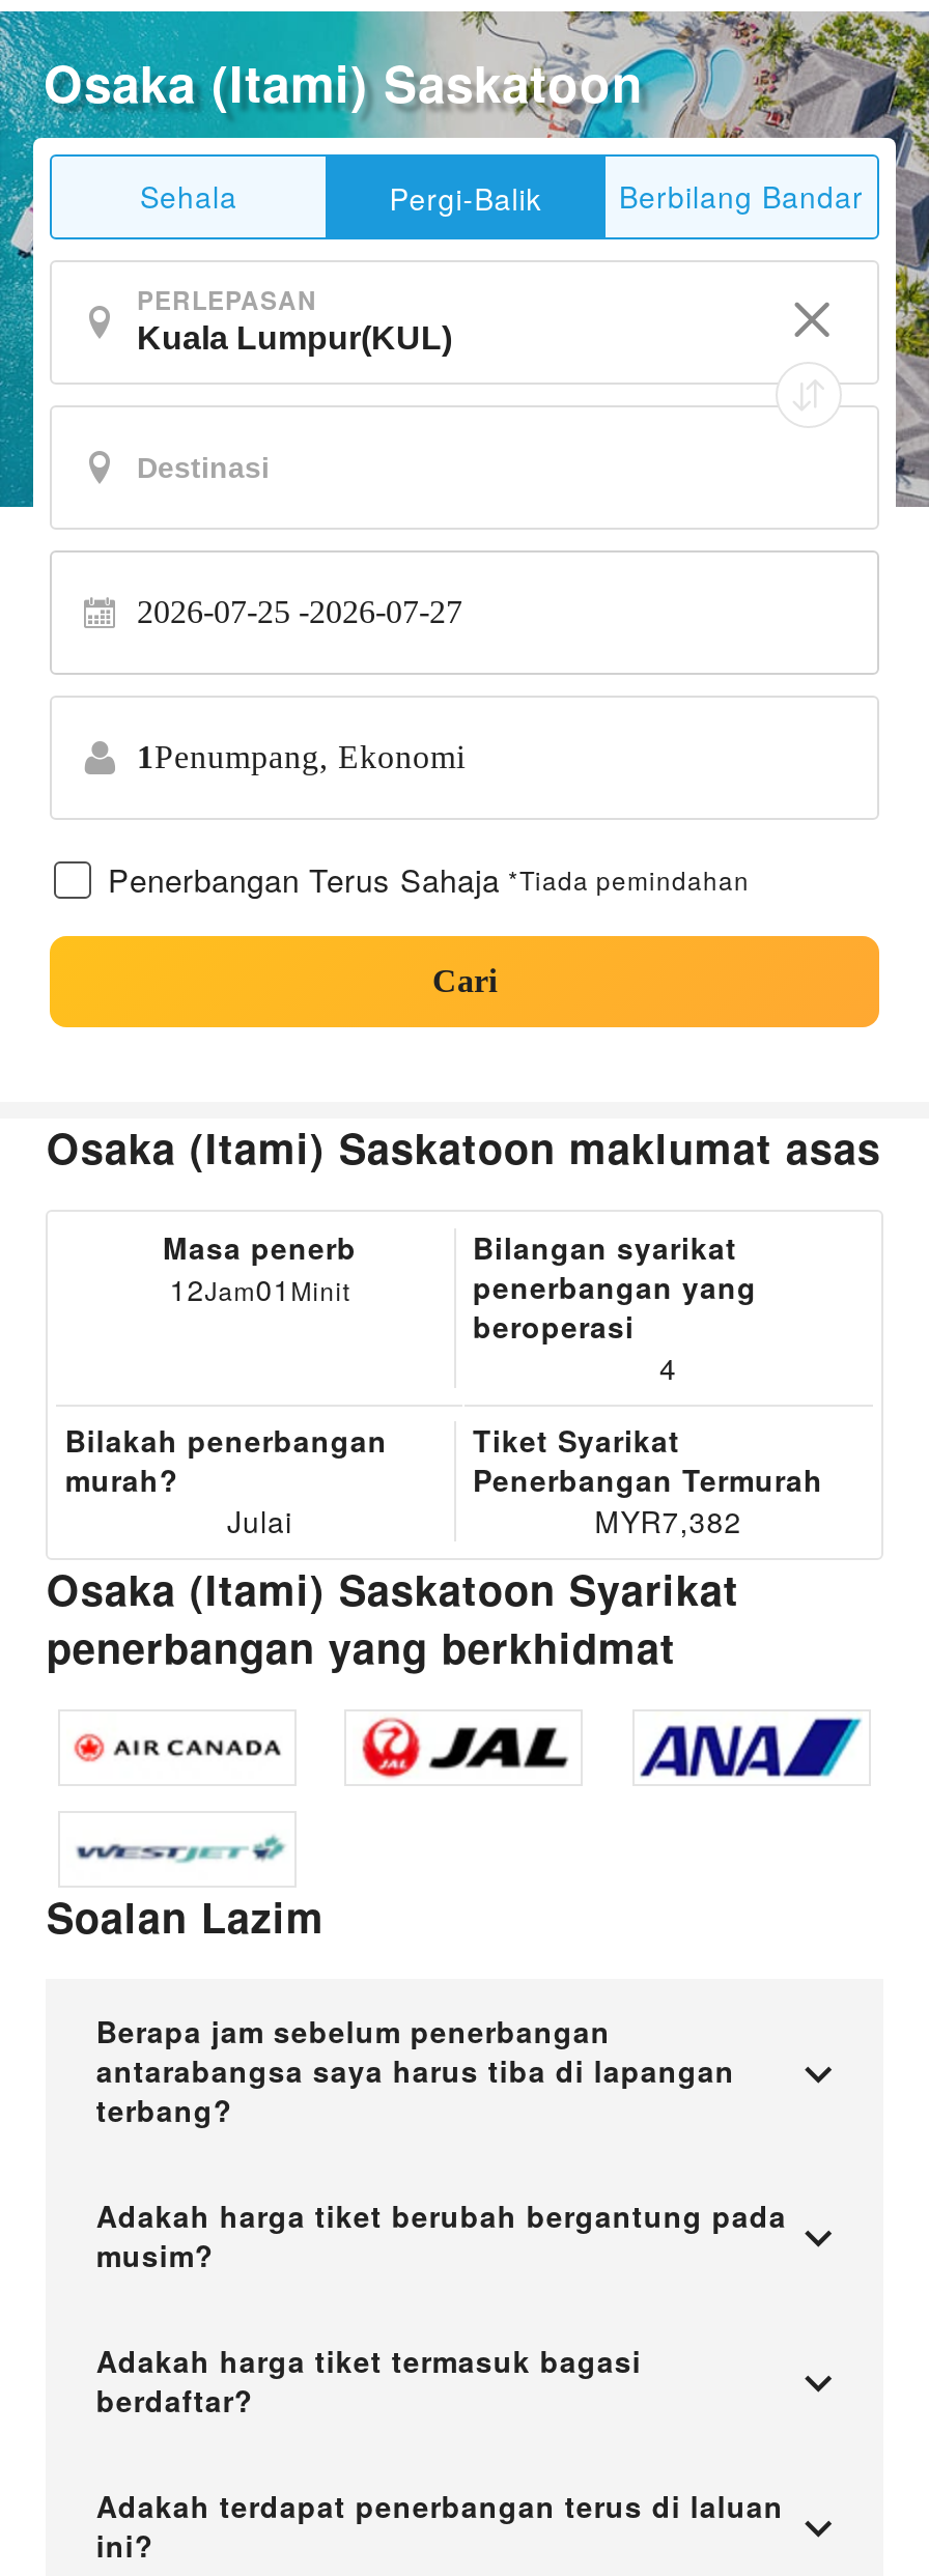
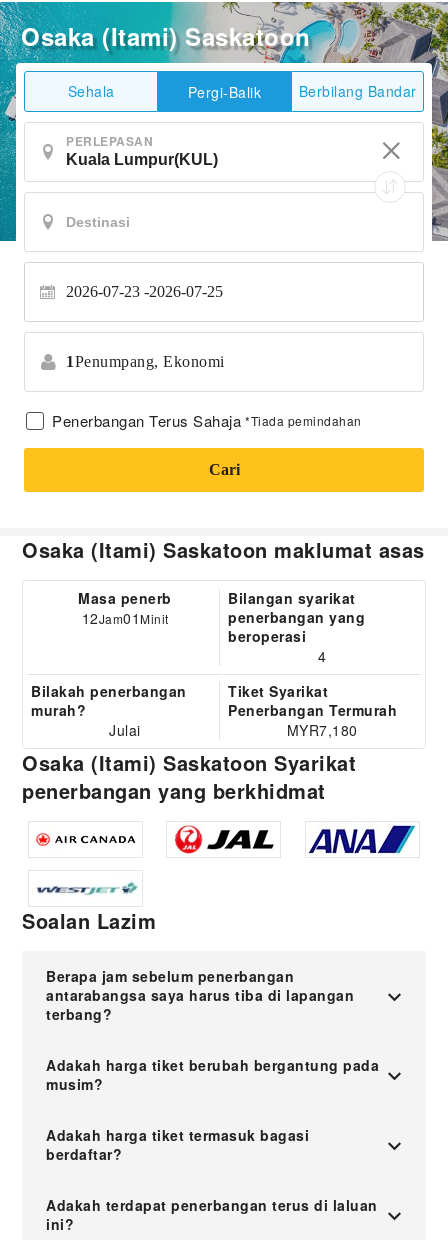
- 2026-07-25 -2026-07-27
+ 2026-07-23 -2026-07-25

- MYR7,382
+ MYR7,180
